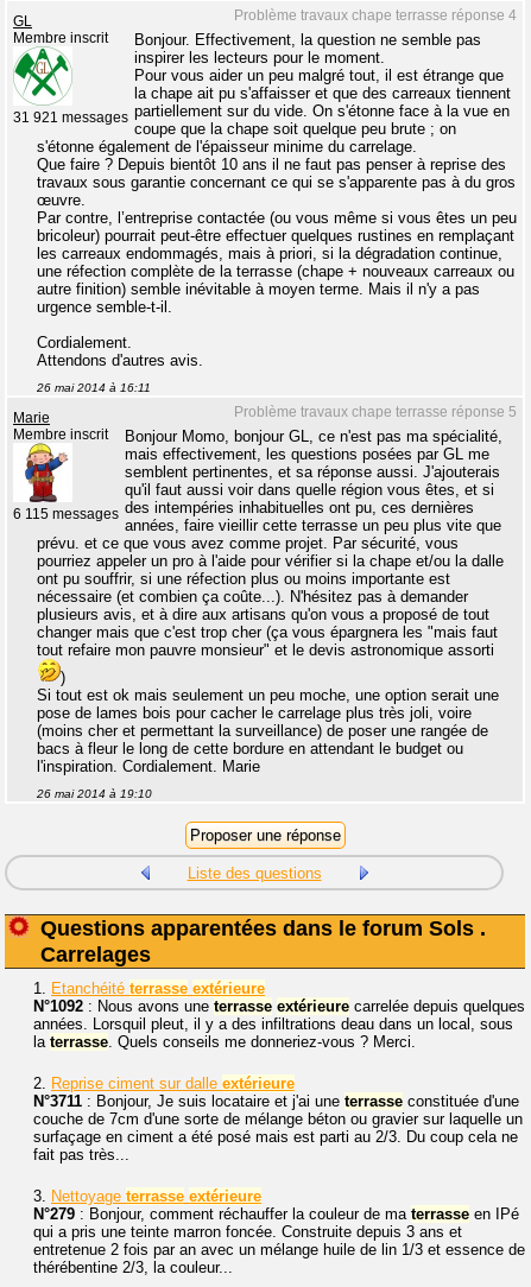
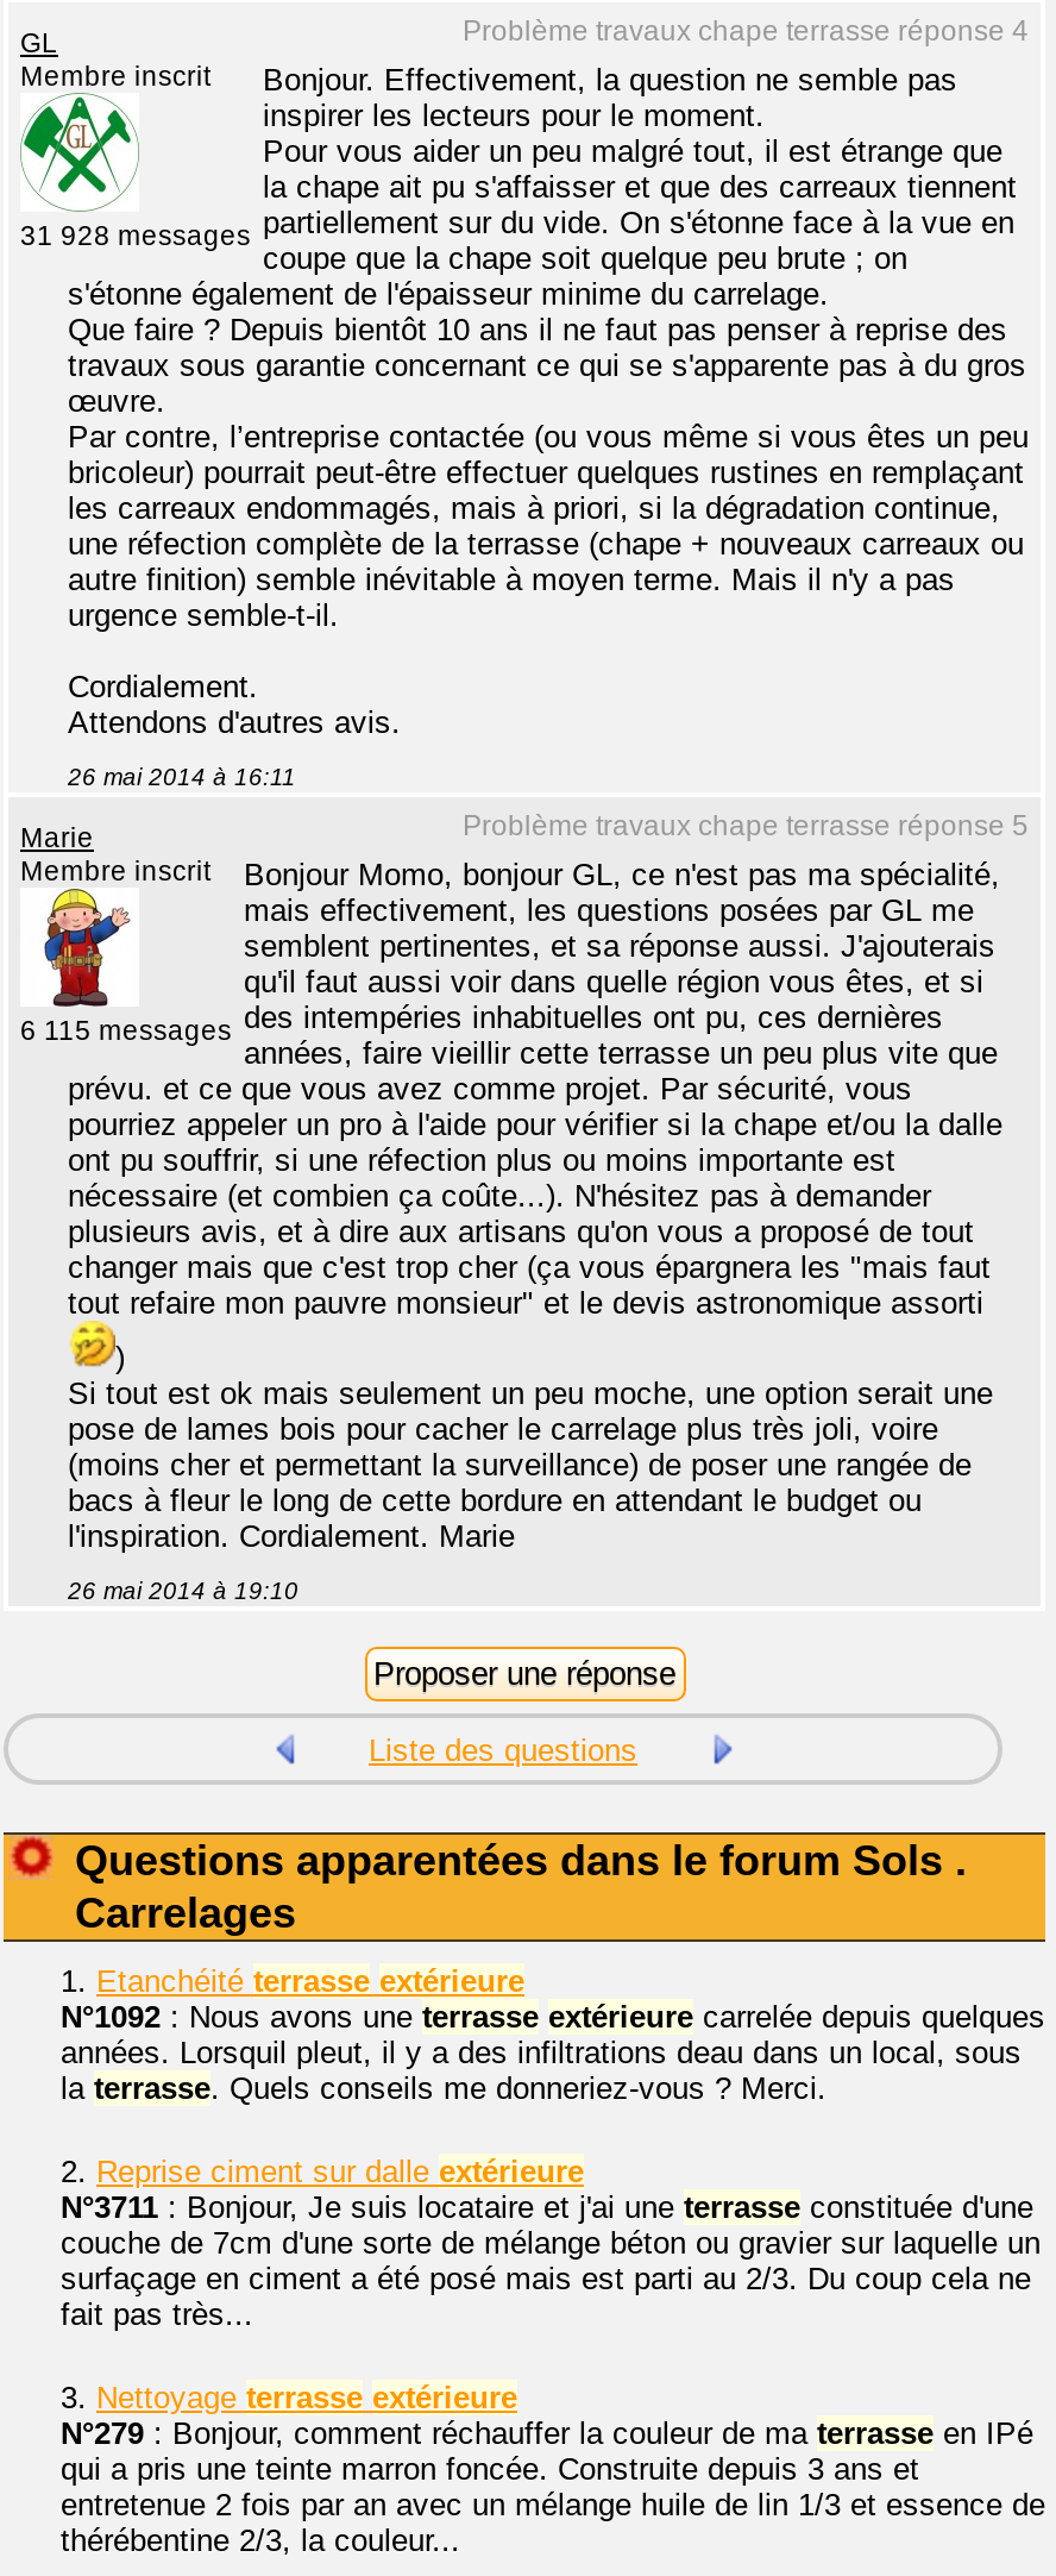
- 31 921 messages partiellement sur du vide. On s'étonne face à la vue en
+ 31 928 messages partiellement sur du vide. On s'étonne face à la vue en
